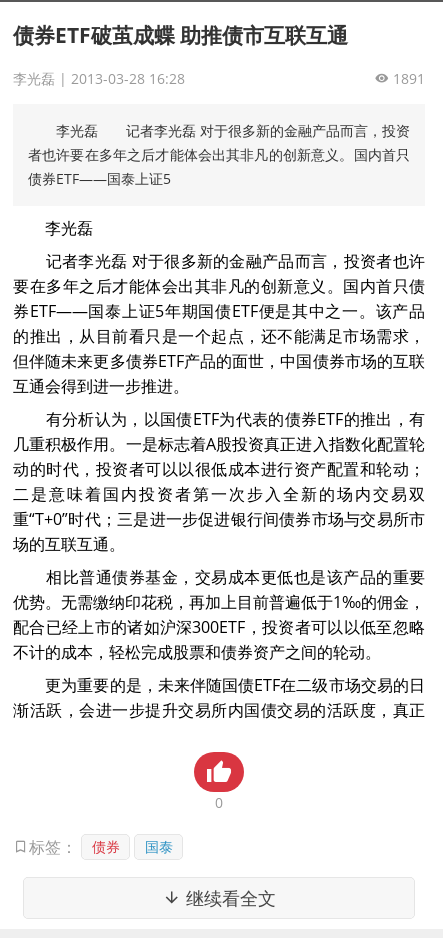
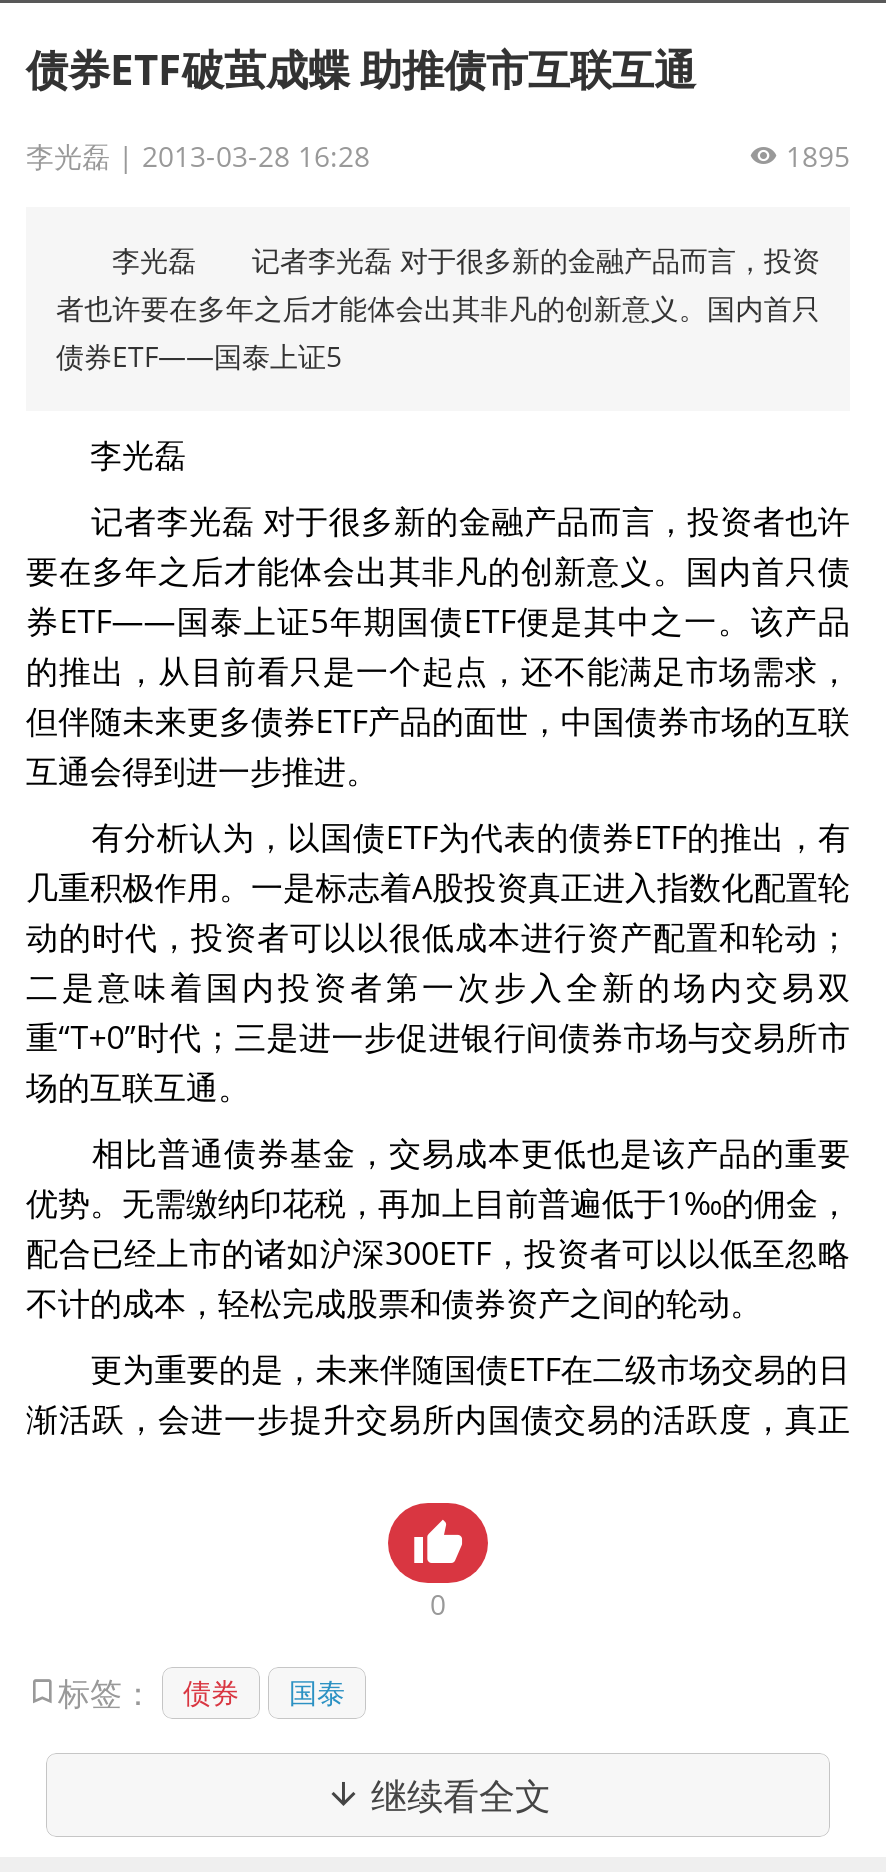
- 1891
+ 1895
